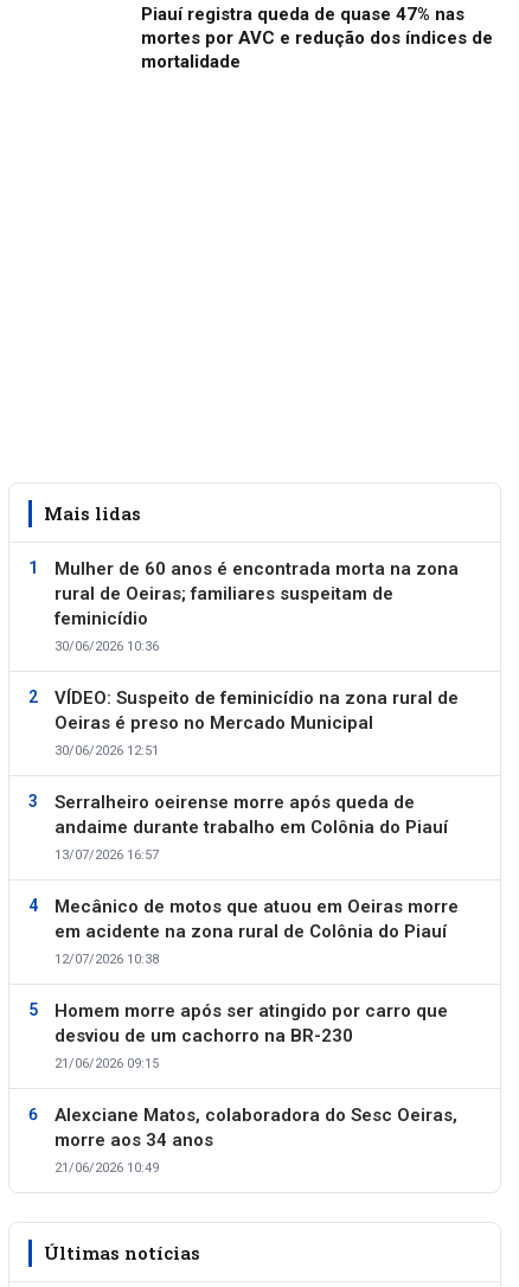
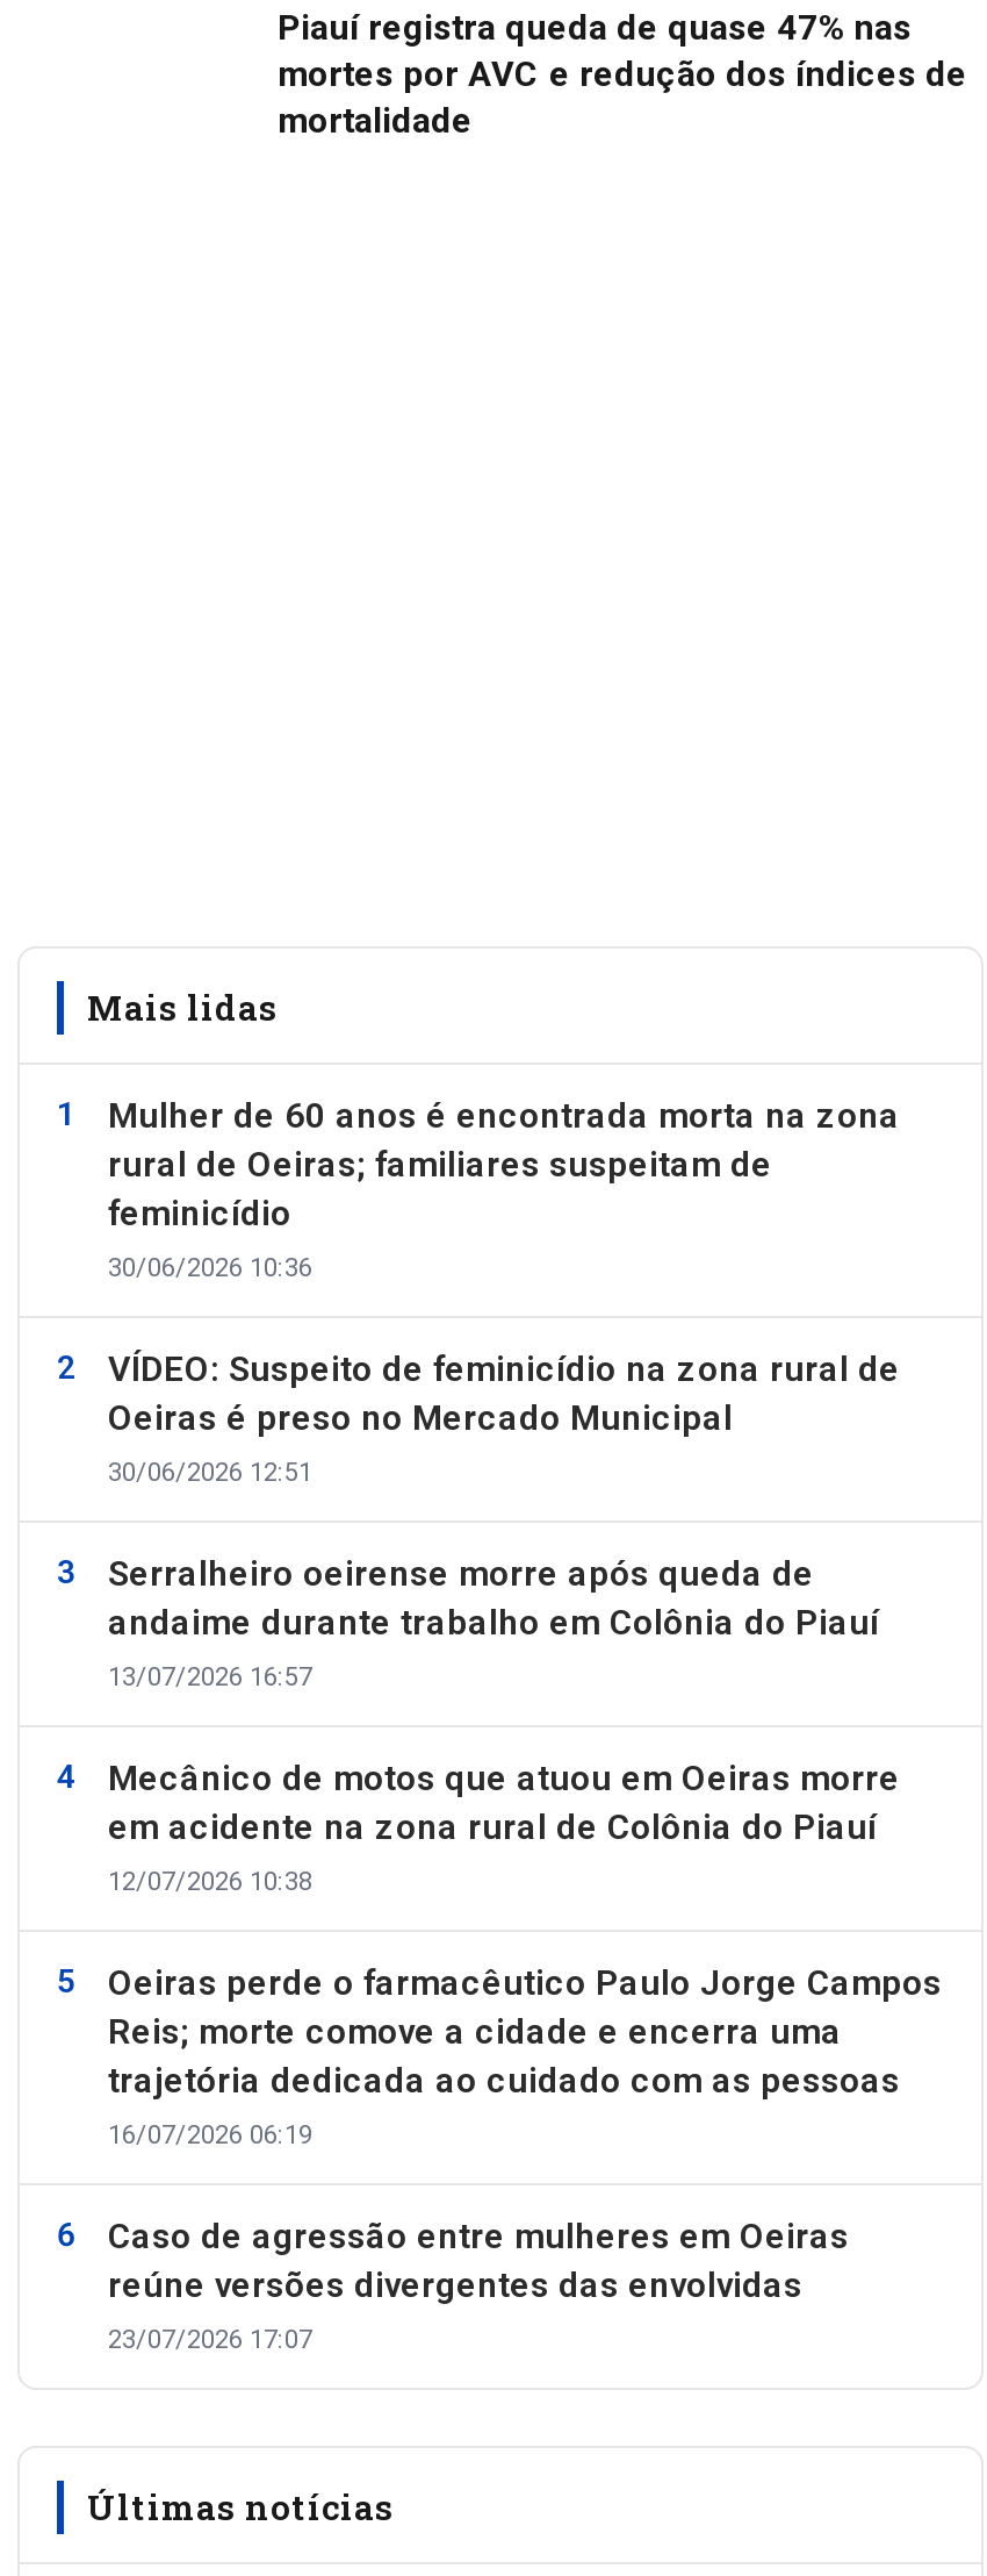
- Homem morre após ser atingido por carro que
- desviou de um cachorro na BR-230
- 21/06/2026 09:15
+ Oeiras perde o farmacêutico Paulo Jorge Campos
+ Reis; morte comove a cidade e encerra uma
+ trajetória dedicada ao cuidado com as pessoas
+ 16/07/2026 06:19

- Alexciane Matos, colaboradora do Sesc Oeiras,
- morre aos 34 anos
- 21/06/2026 10:49
+ Caso de agressão entre mulheres em Oeiras
+ reúne versões divergentes das envolvidas
+ 23/07/2026 17:07
